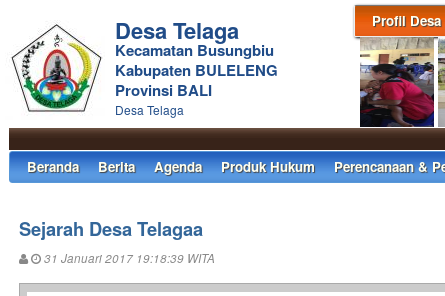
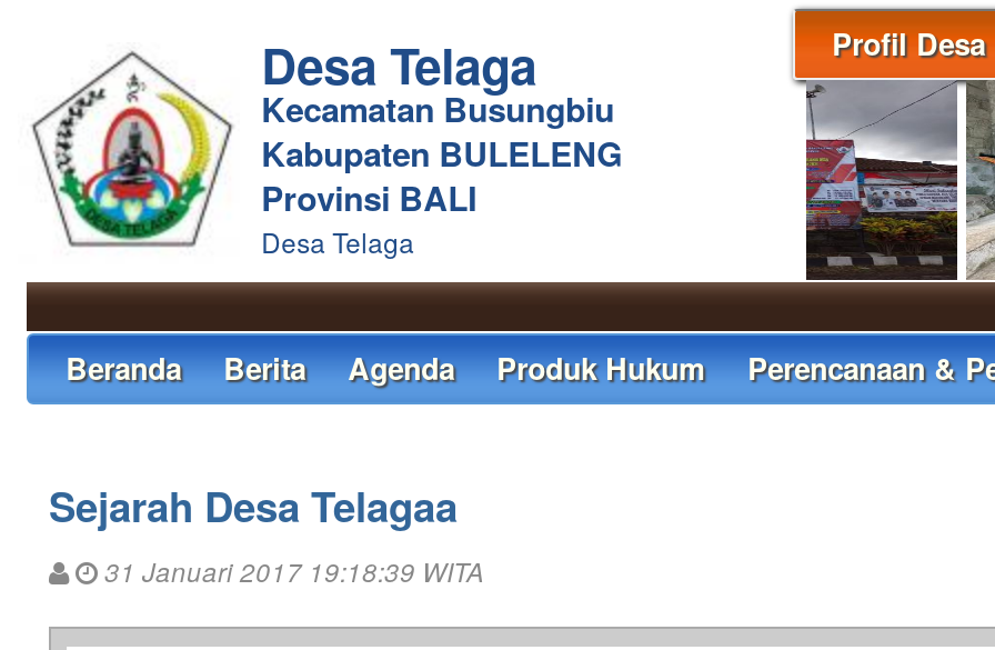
- [image]
+ [image]
